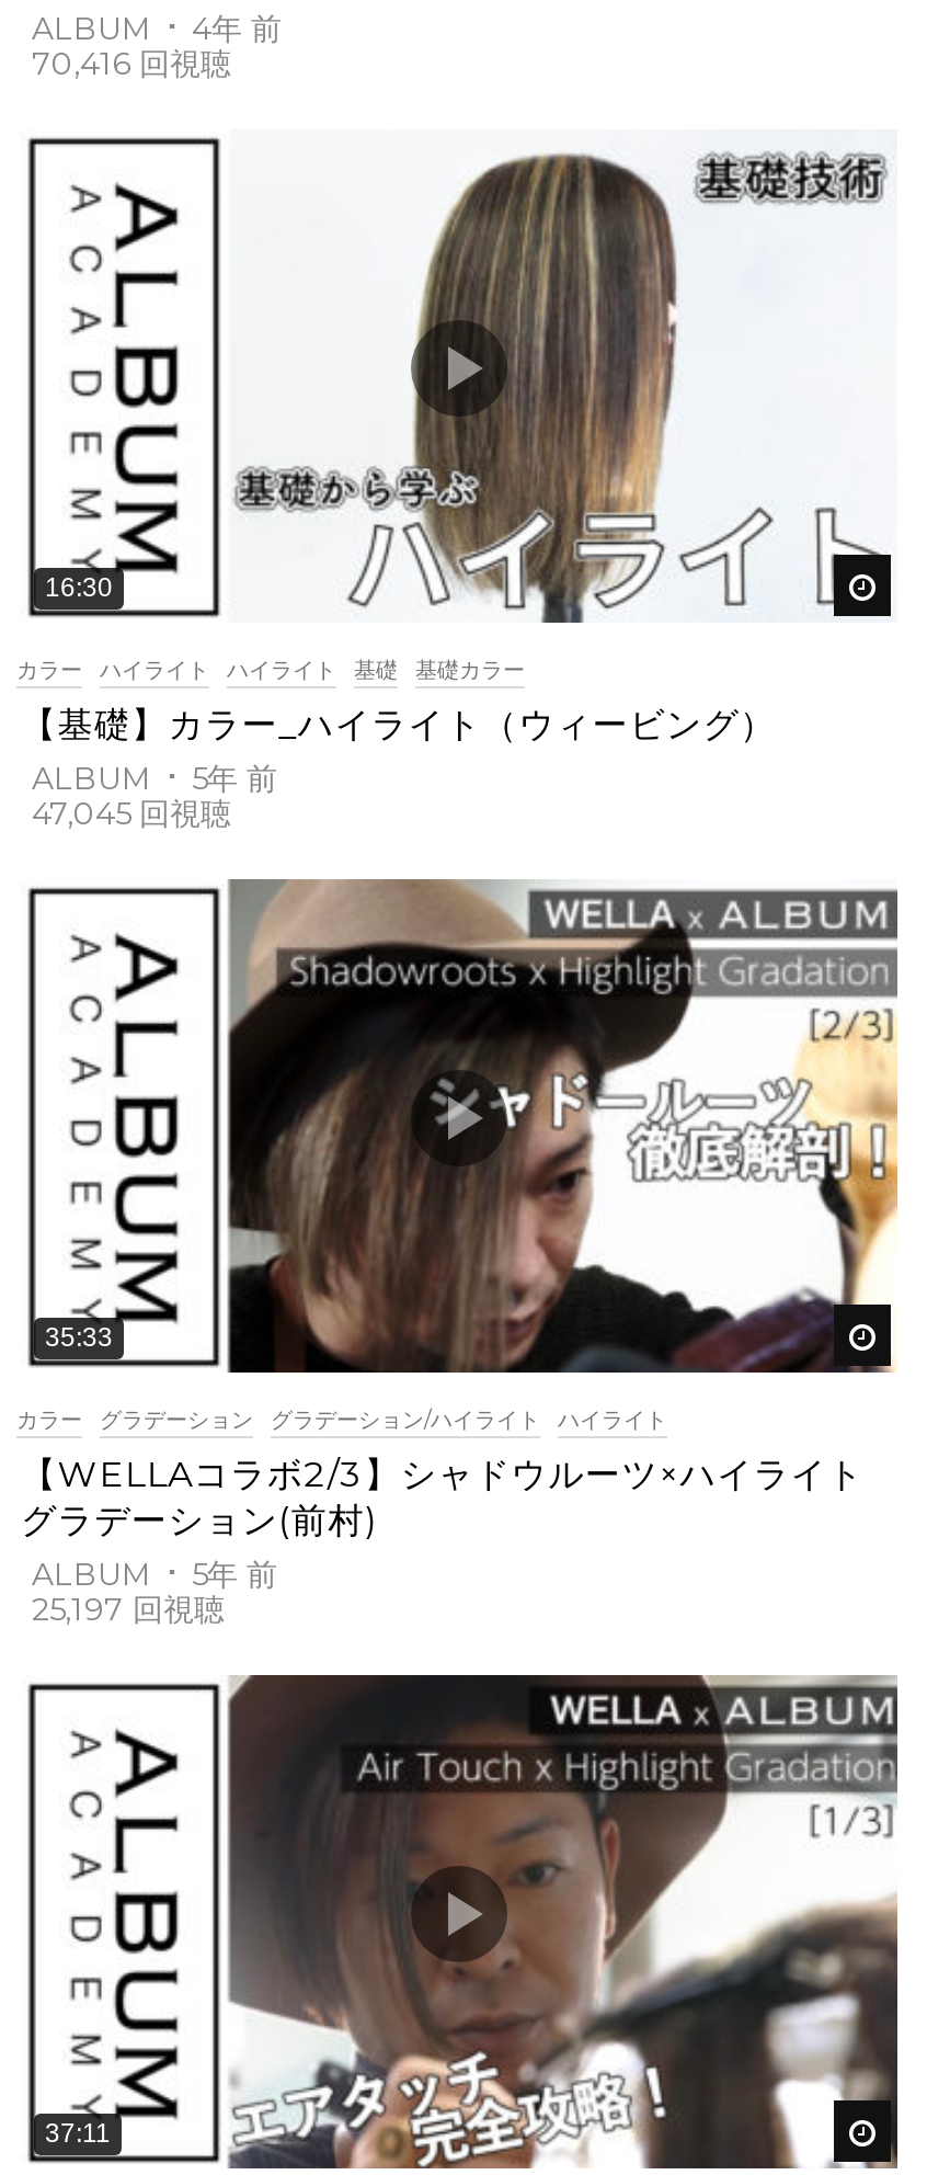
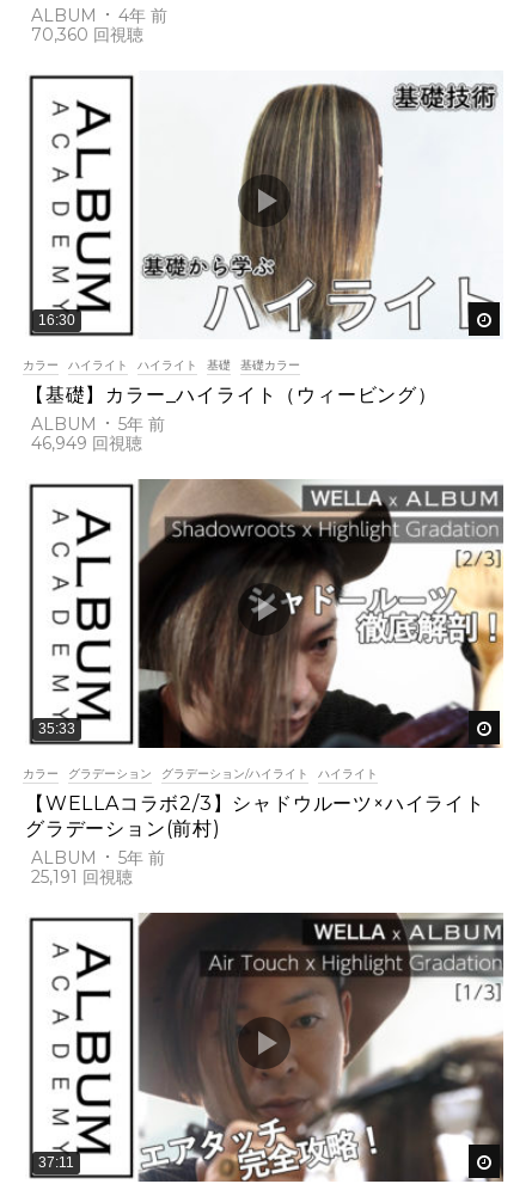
- 70,416
+ 70,360

- 47,045
+ 46,949

- 25,197
+ 25,191
